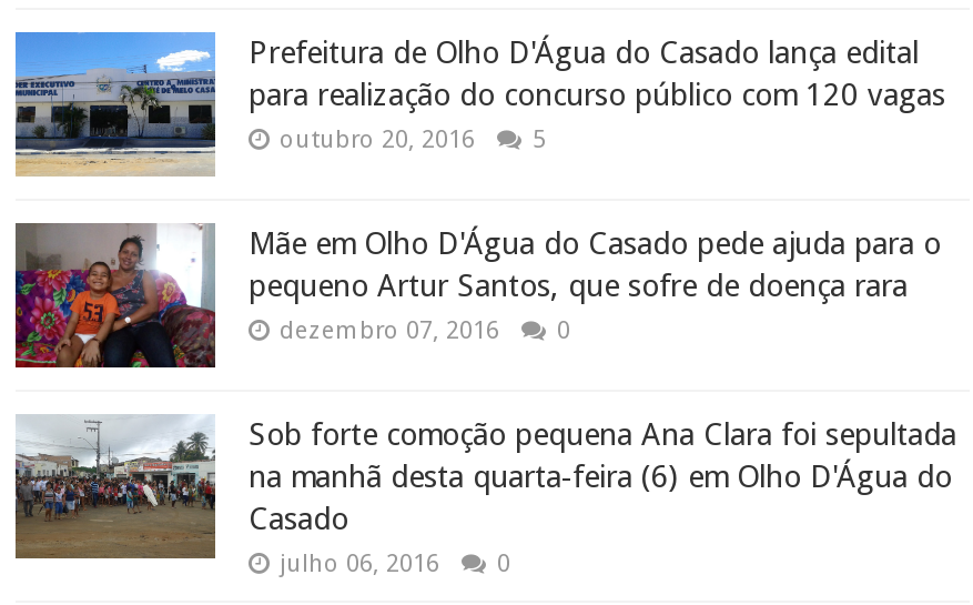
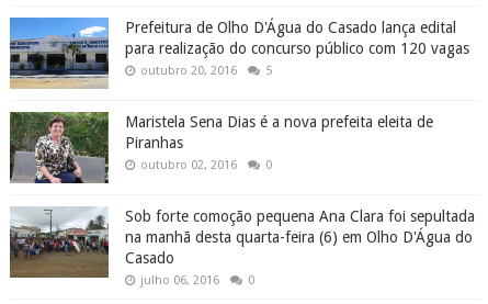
- [image]
- Mãe em Olho D'Água do Casado pede ajuda para o
- pequeno Artur Santos, que sofre de doença rara
- dezembro 07, 2016
+ [image]
+ Maristela Sena Dias é a nova prefeita eleita de
+ Piranhas
+ outubro 02, 2016
